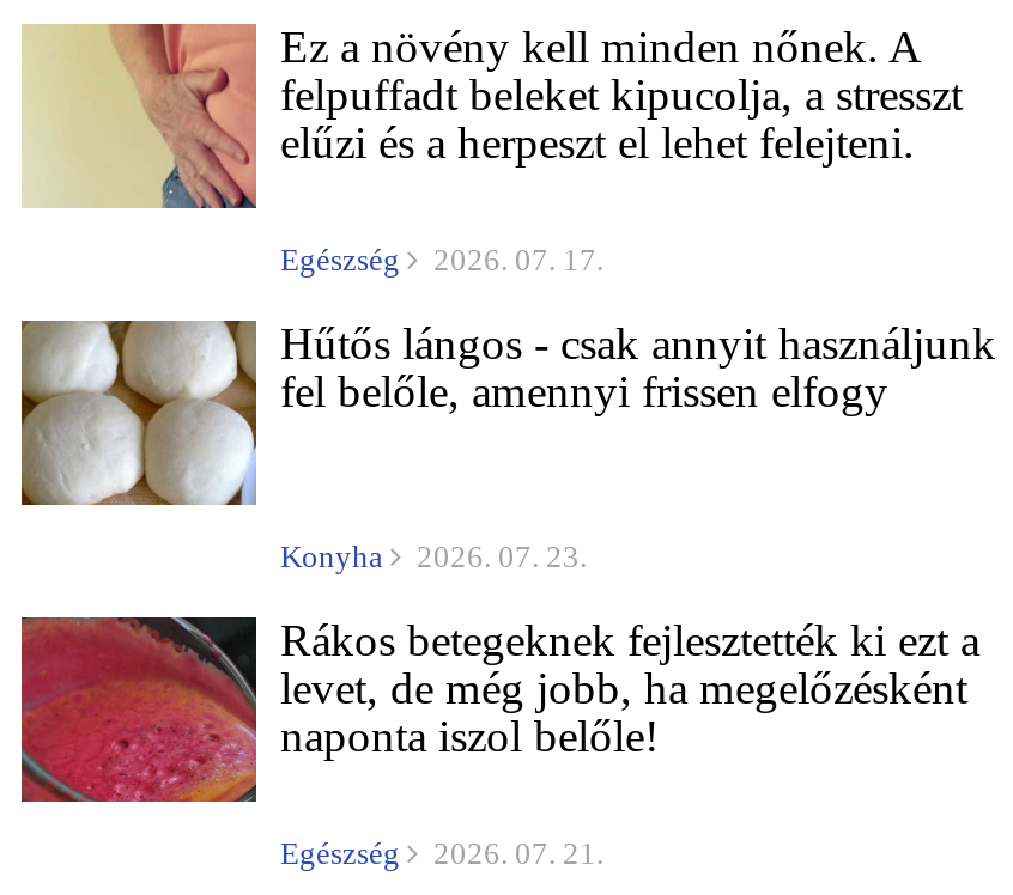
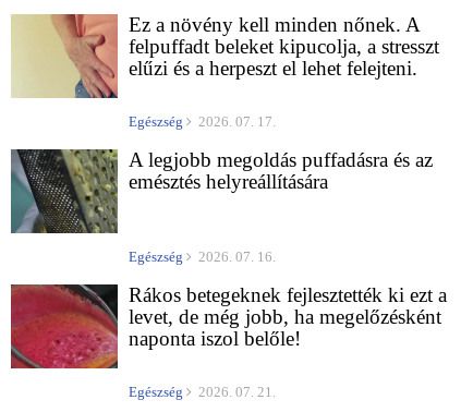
- [image]
- Hűtős lángos - csak annyit használjunk
- fel belőle, amennyi frissen elfogy
+ [image]
+ A legjobb megoldás puffadásra és az
+ emésztés helyreállítására

- Konyha
- 2026. 07. 23.
+ Egészség
+ 2026. 07. 16.
